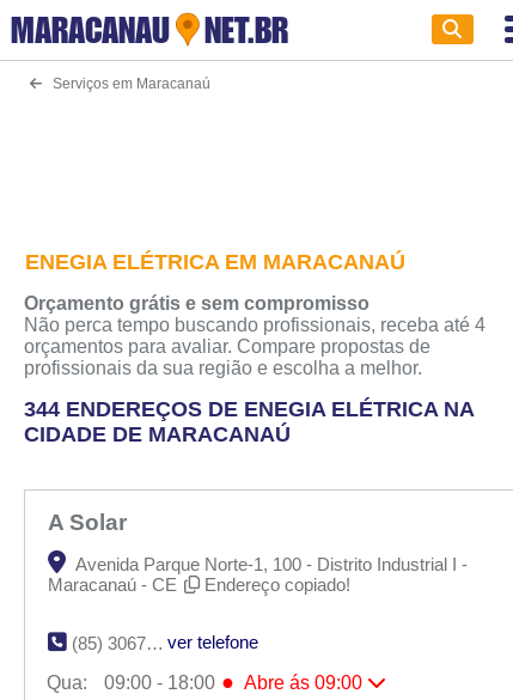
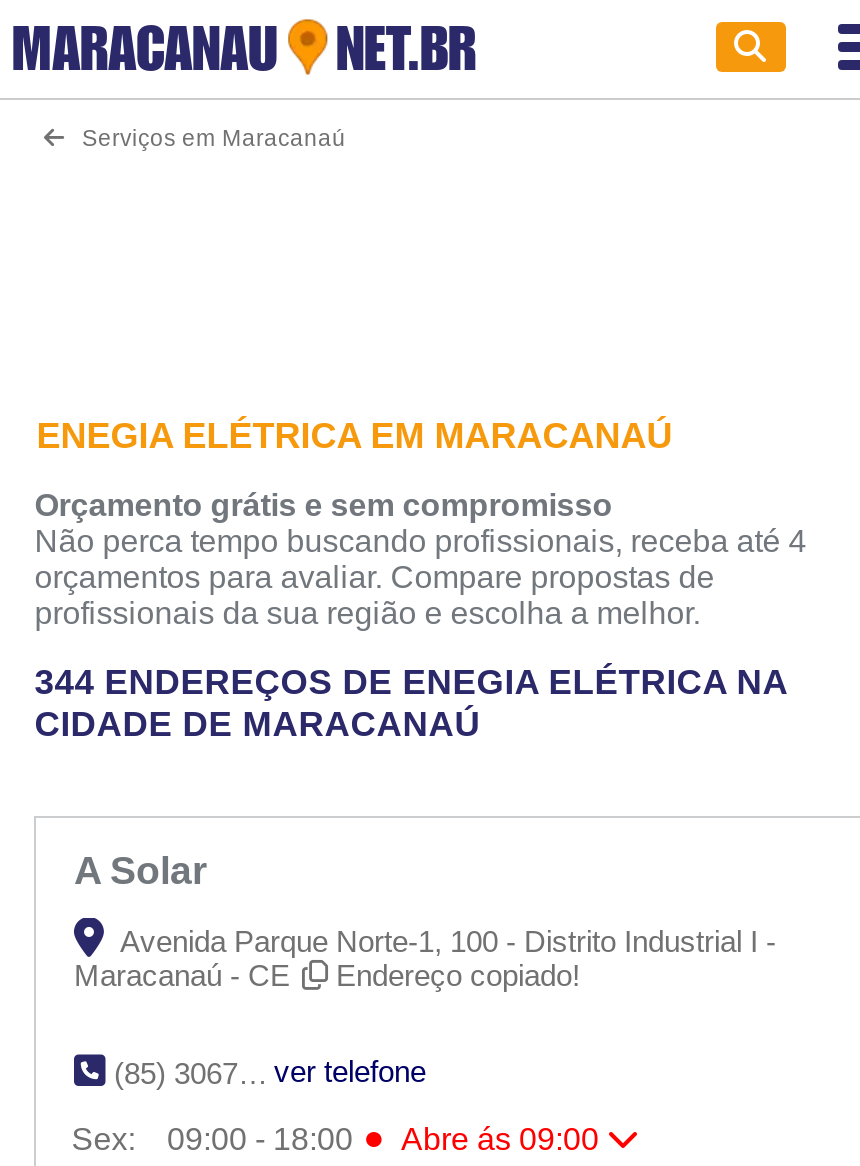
- Qua:
+ Sex:
